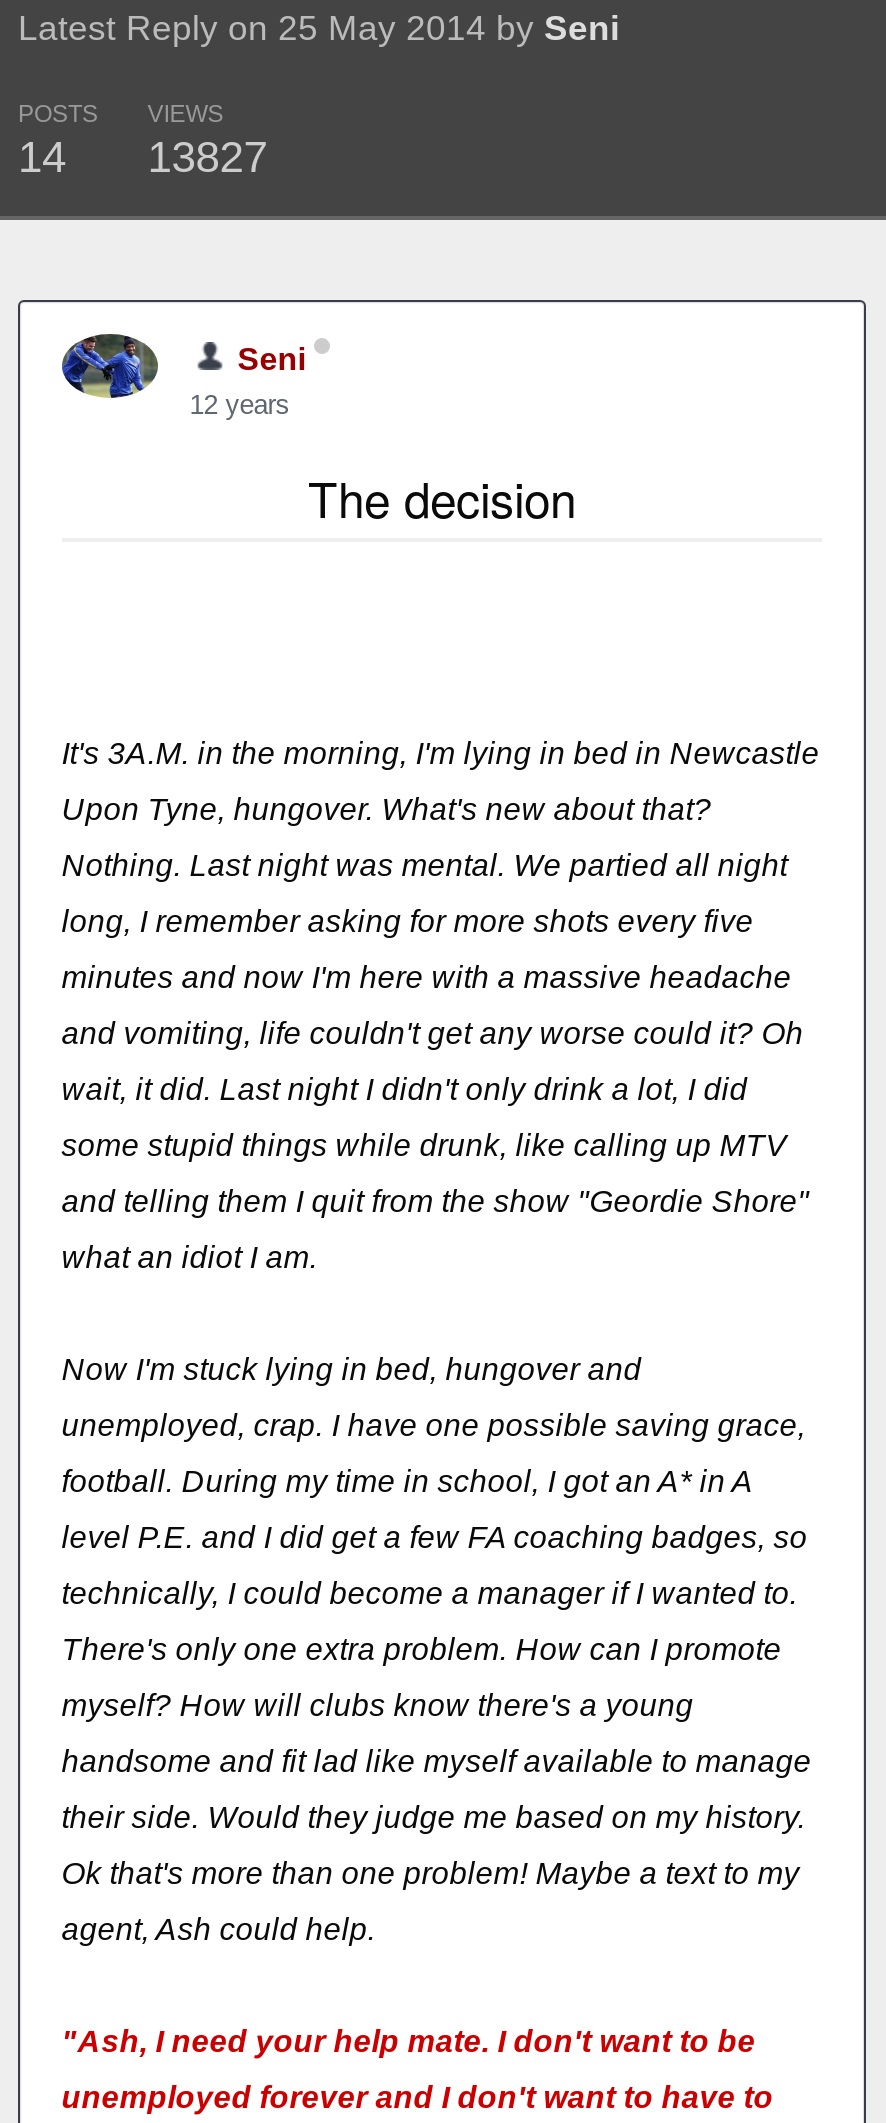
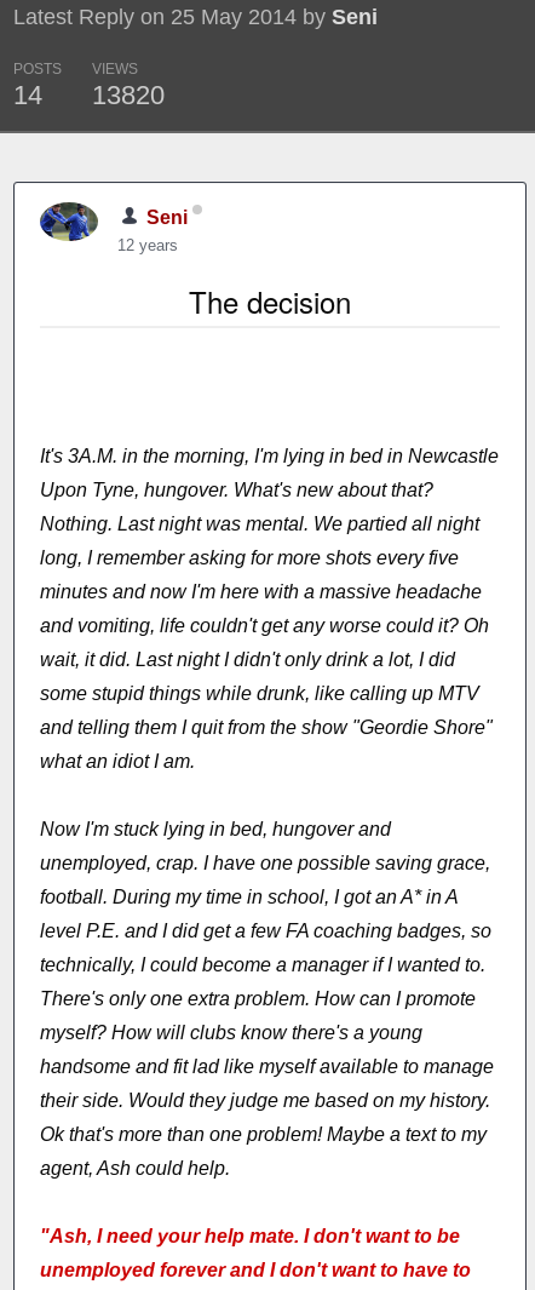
- 14 13827
+ 14 13820
